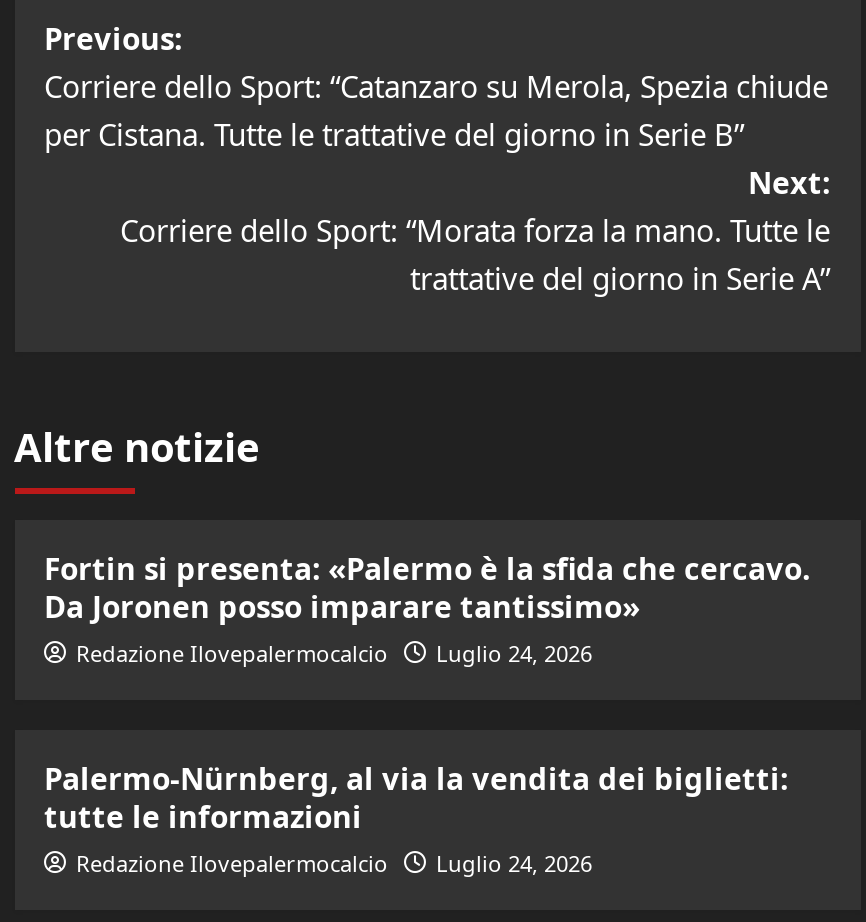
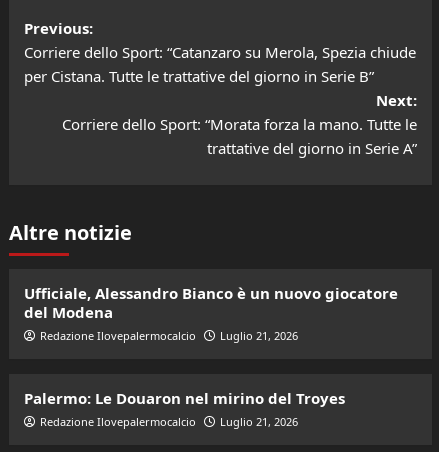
- Fortin si presenta: «Palermo è la sfida che cercavo.
- Da Joronen posso imparare tantissimo»
+ Ufficiale, Alessandro Bianco è un nuovo giocatore
+ del Modena

- Redazione Ilovepalermocalcio Luglio 24, 2026
+ Redazione Ilovepalermocalcio Luglio 21, 2026

- Palermo-Nürnberg, al via la vendita dei biglietti:
- tutte le informazioni
+ Palermo: Le Douaron nel mirino del Troyes

- Redazione Ilovepalermocalcio Luglio 24, 2026
+ Redazione Ilovepalermocalcio Luglio 21, 2026
